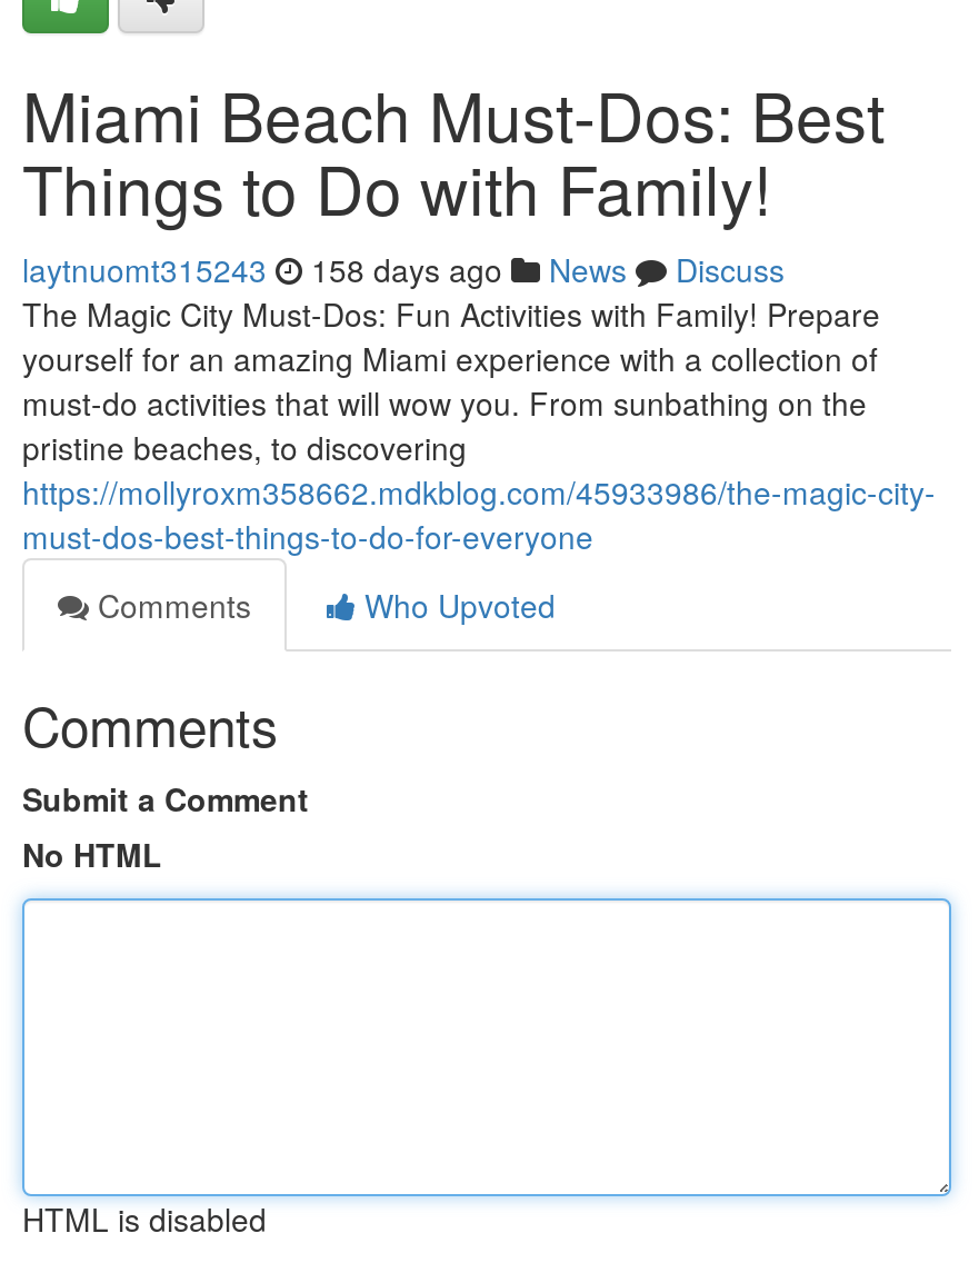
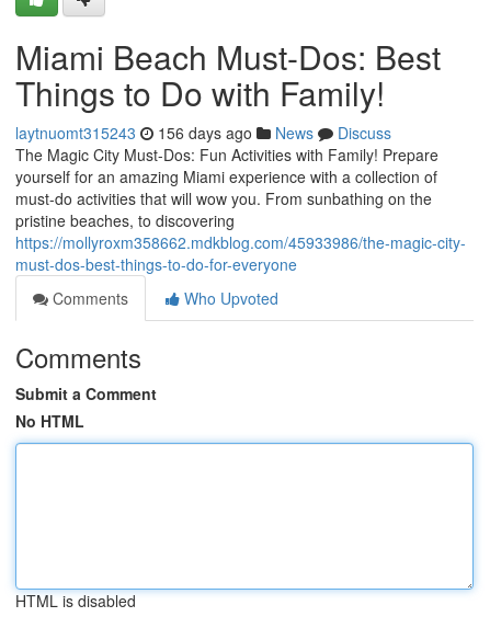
- laytnuomt315243 158 days ago News Discuss
+ laytnuomt315243 156 days ago News Discuss
